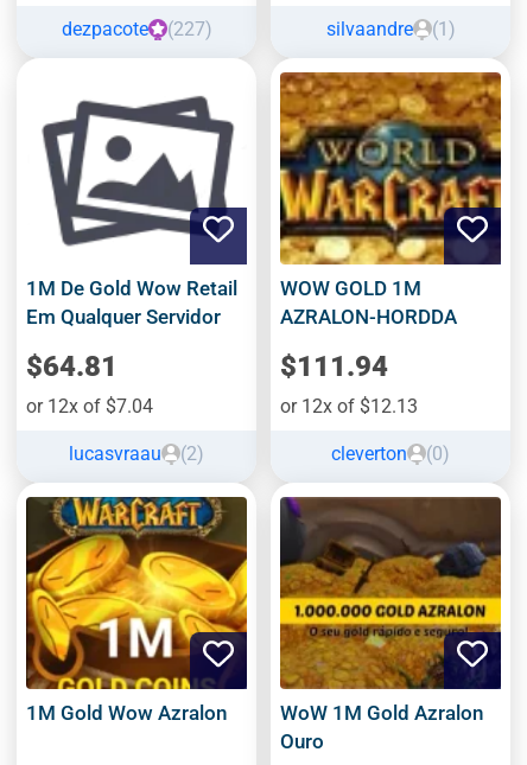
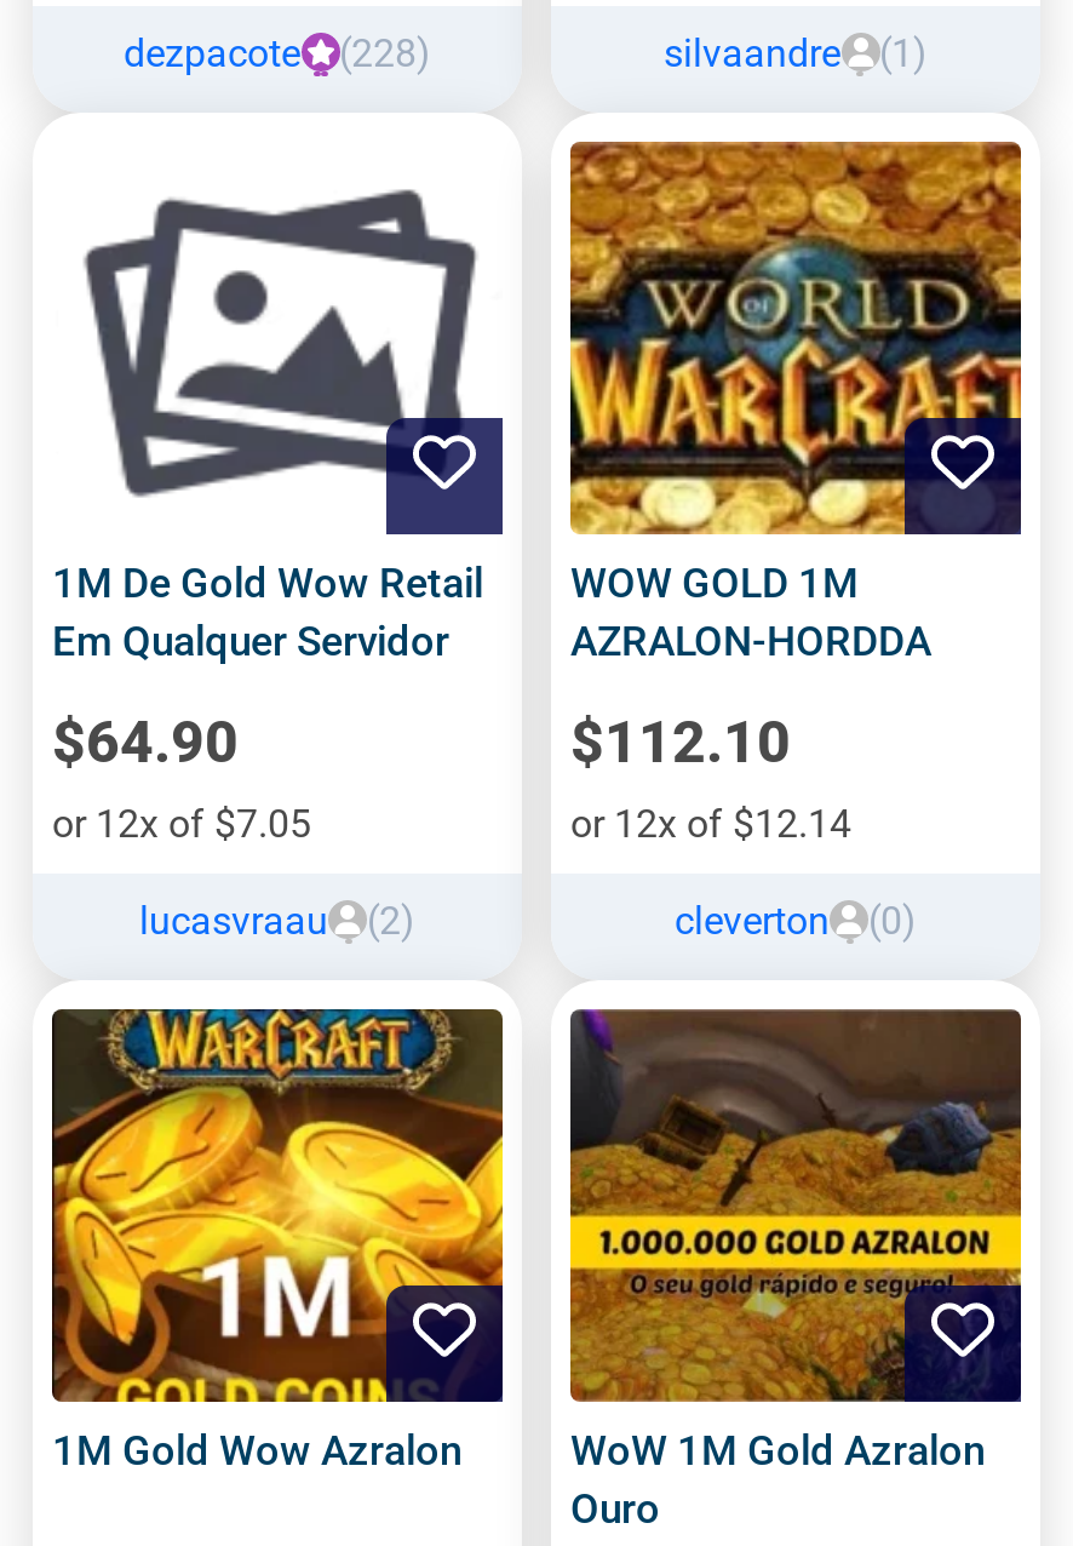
- dezpacote (227)
+ dezpacote (228)

- $64.81
+ $64.90

- $111.94
+ $112.10

- or 12x of $7.04
+ or 12x of $7.05

- or 12x of $12.13
+ or 12x of $12.14
